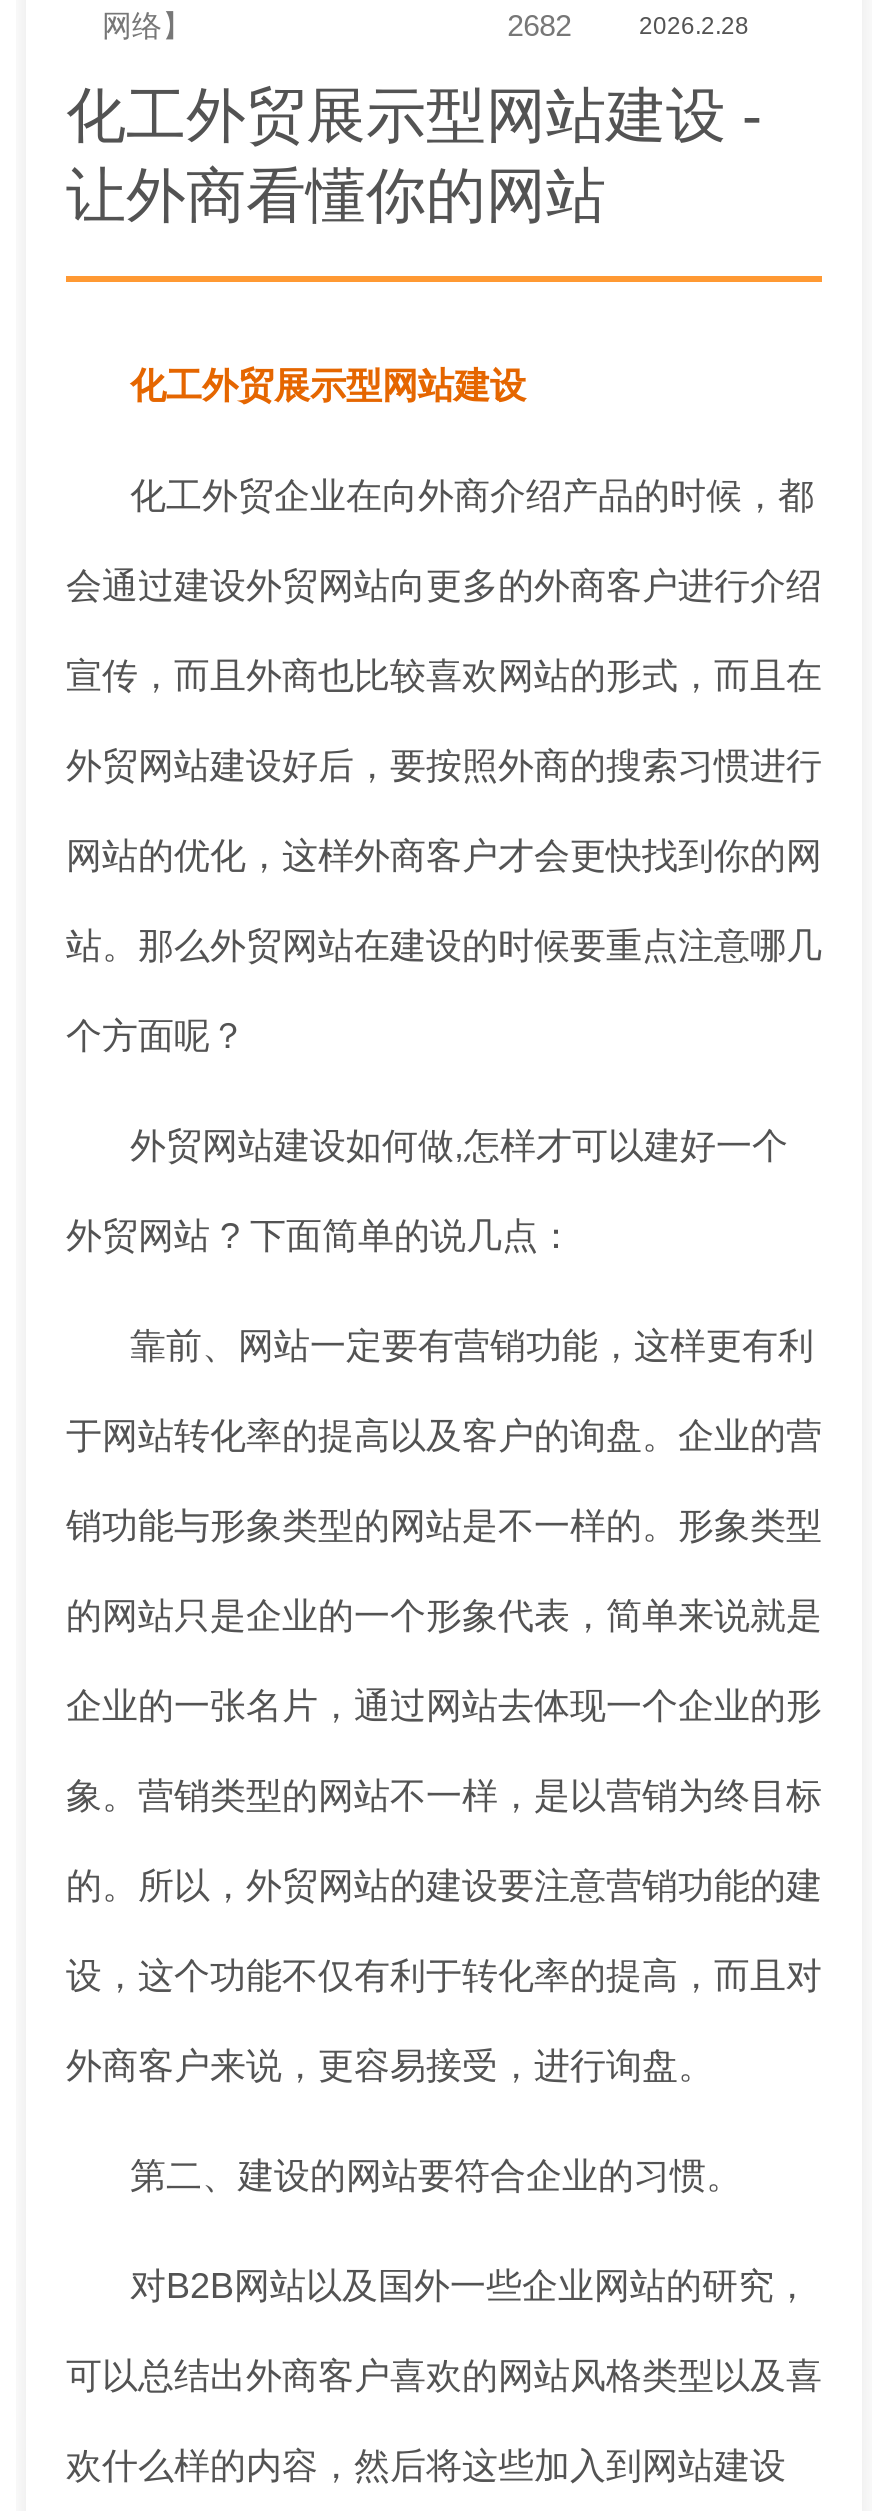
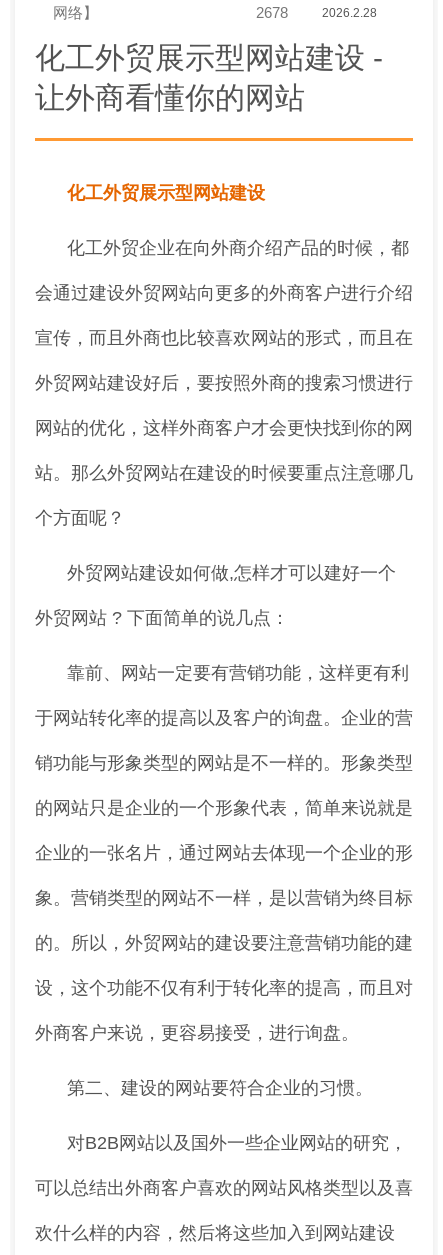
- 2682
+ 2678
